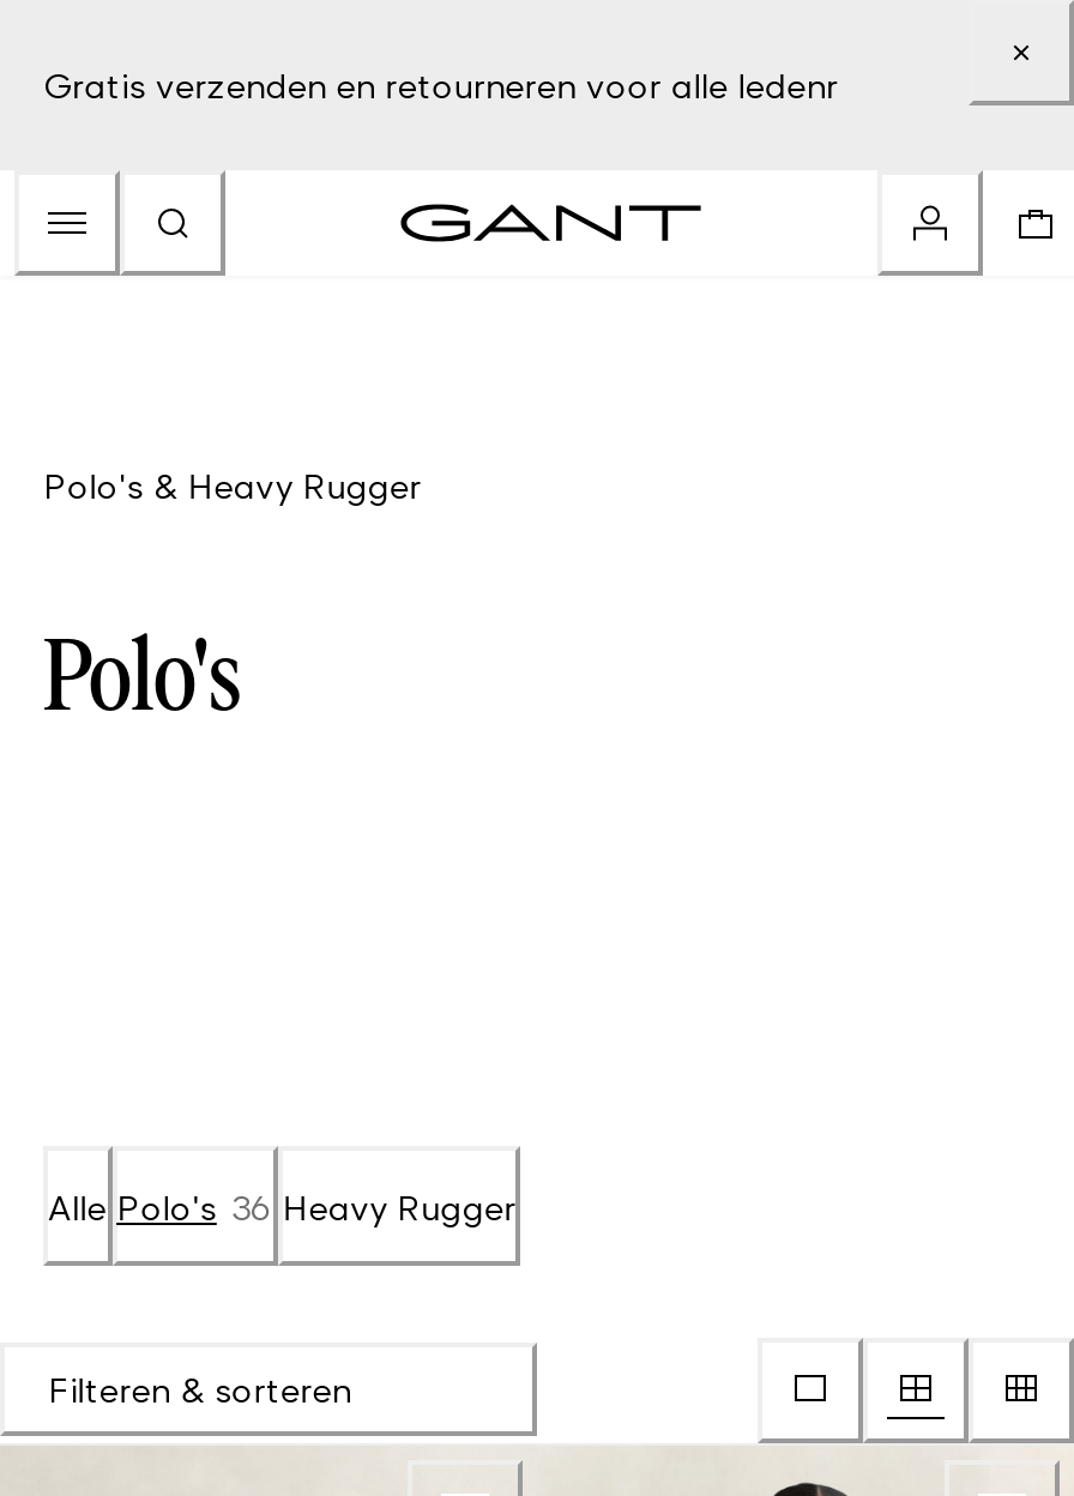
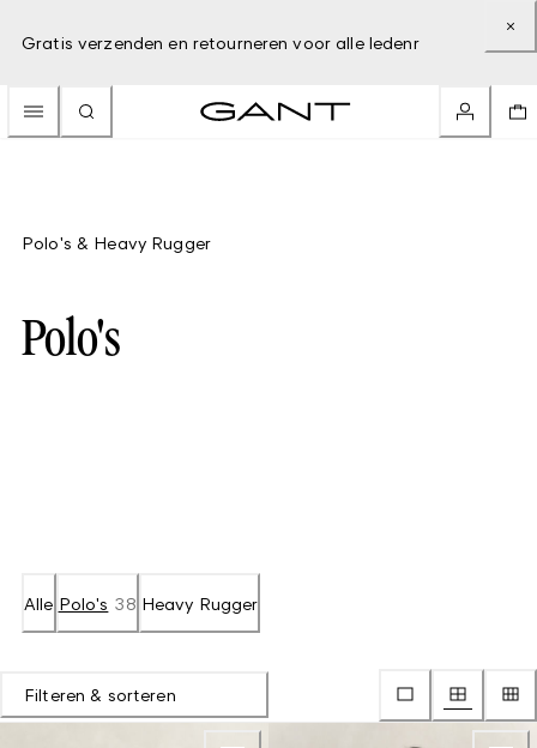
- Alle Polo's 36 Heavy Rugger
+ Alle Polo's 38 Heavy Rugger
